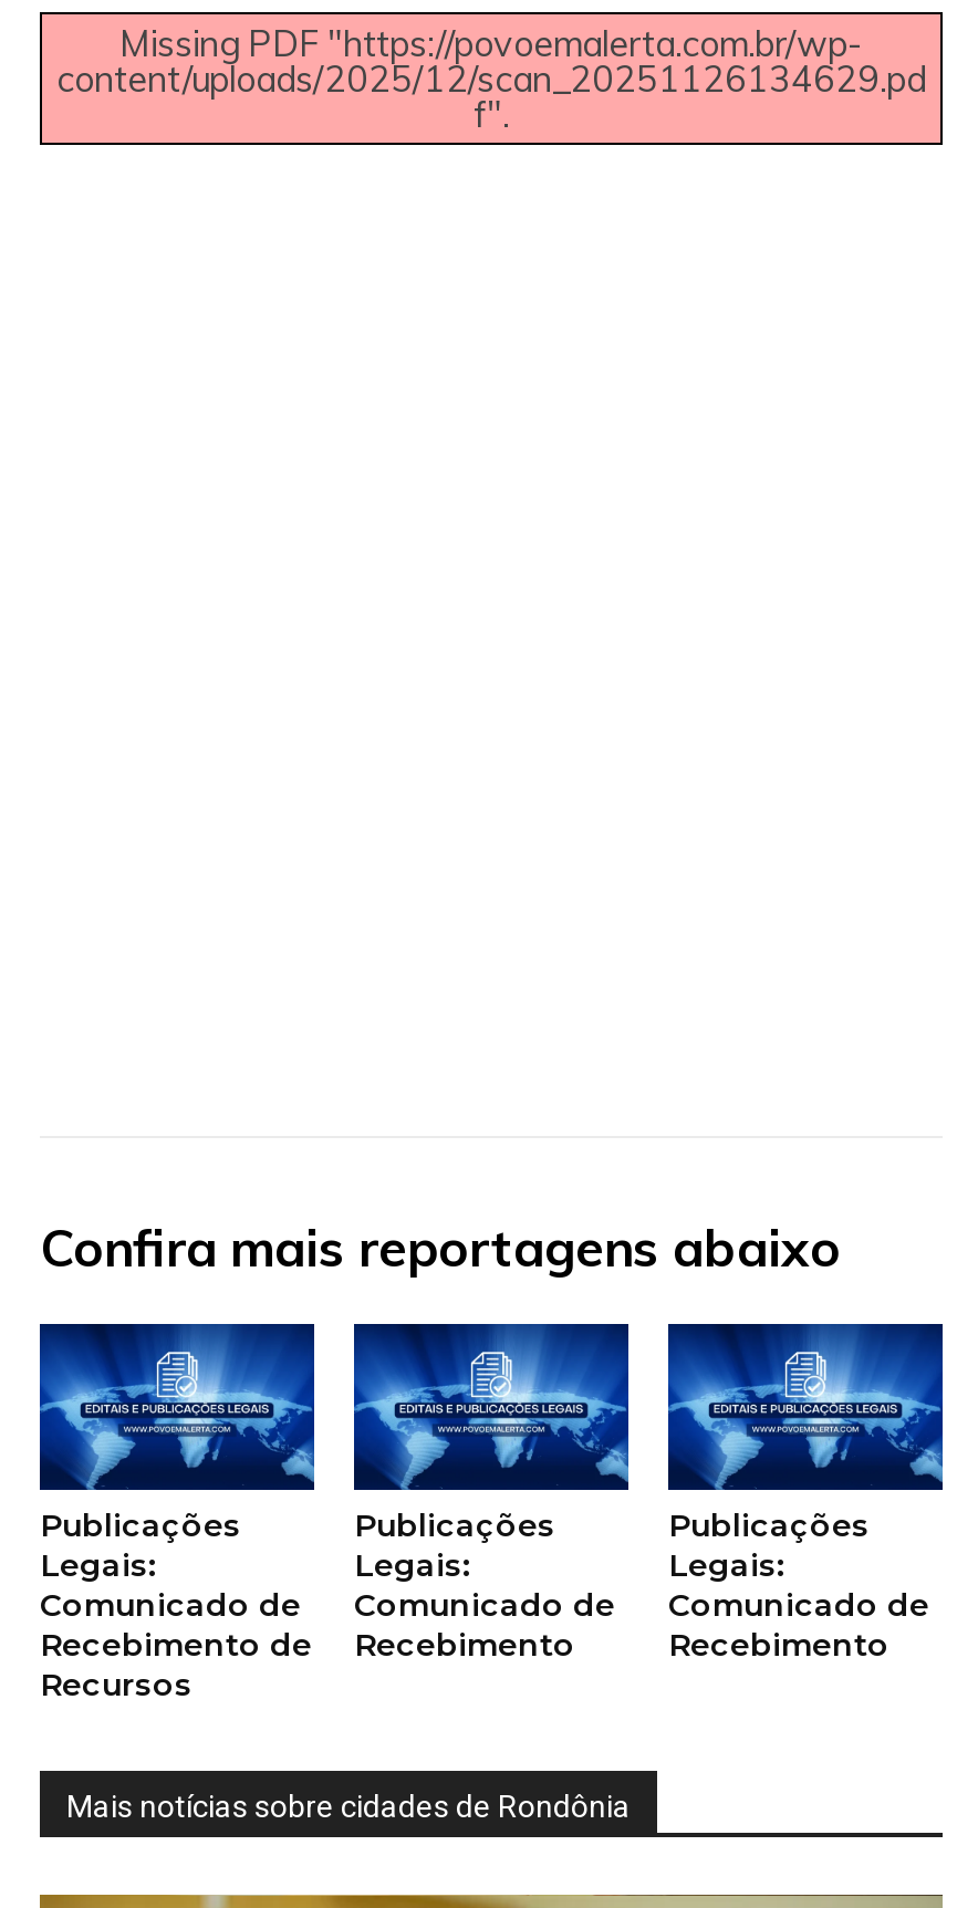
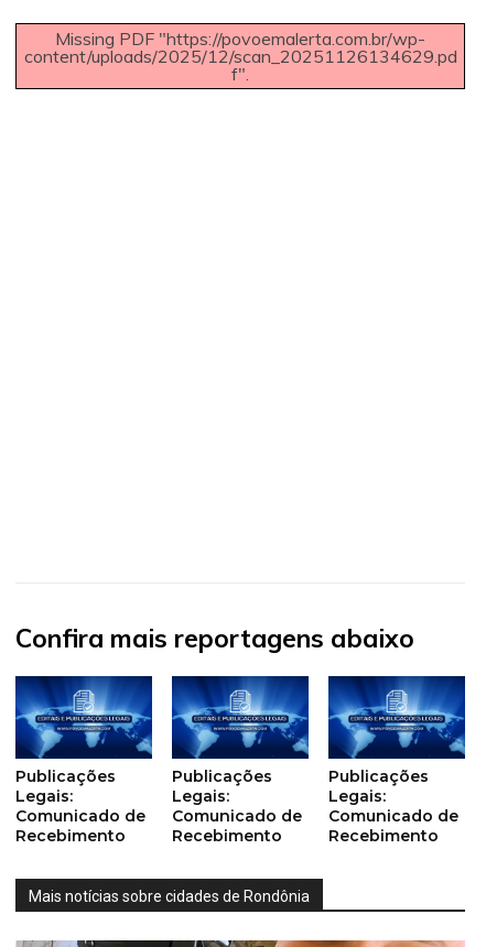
- Recebimento de
- Recursos
+ Recebimento
